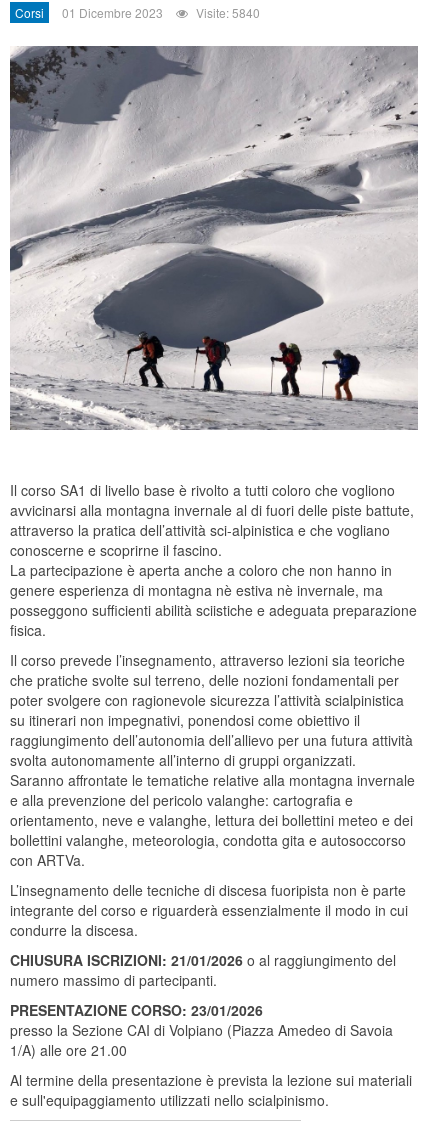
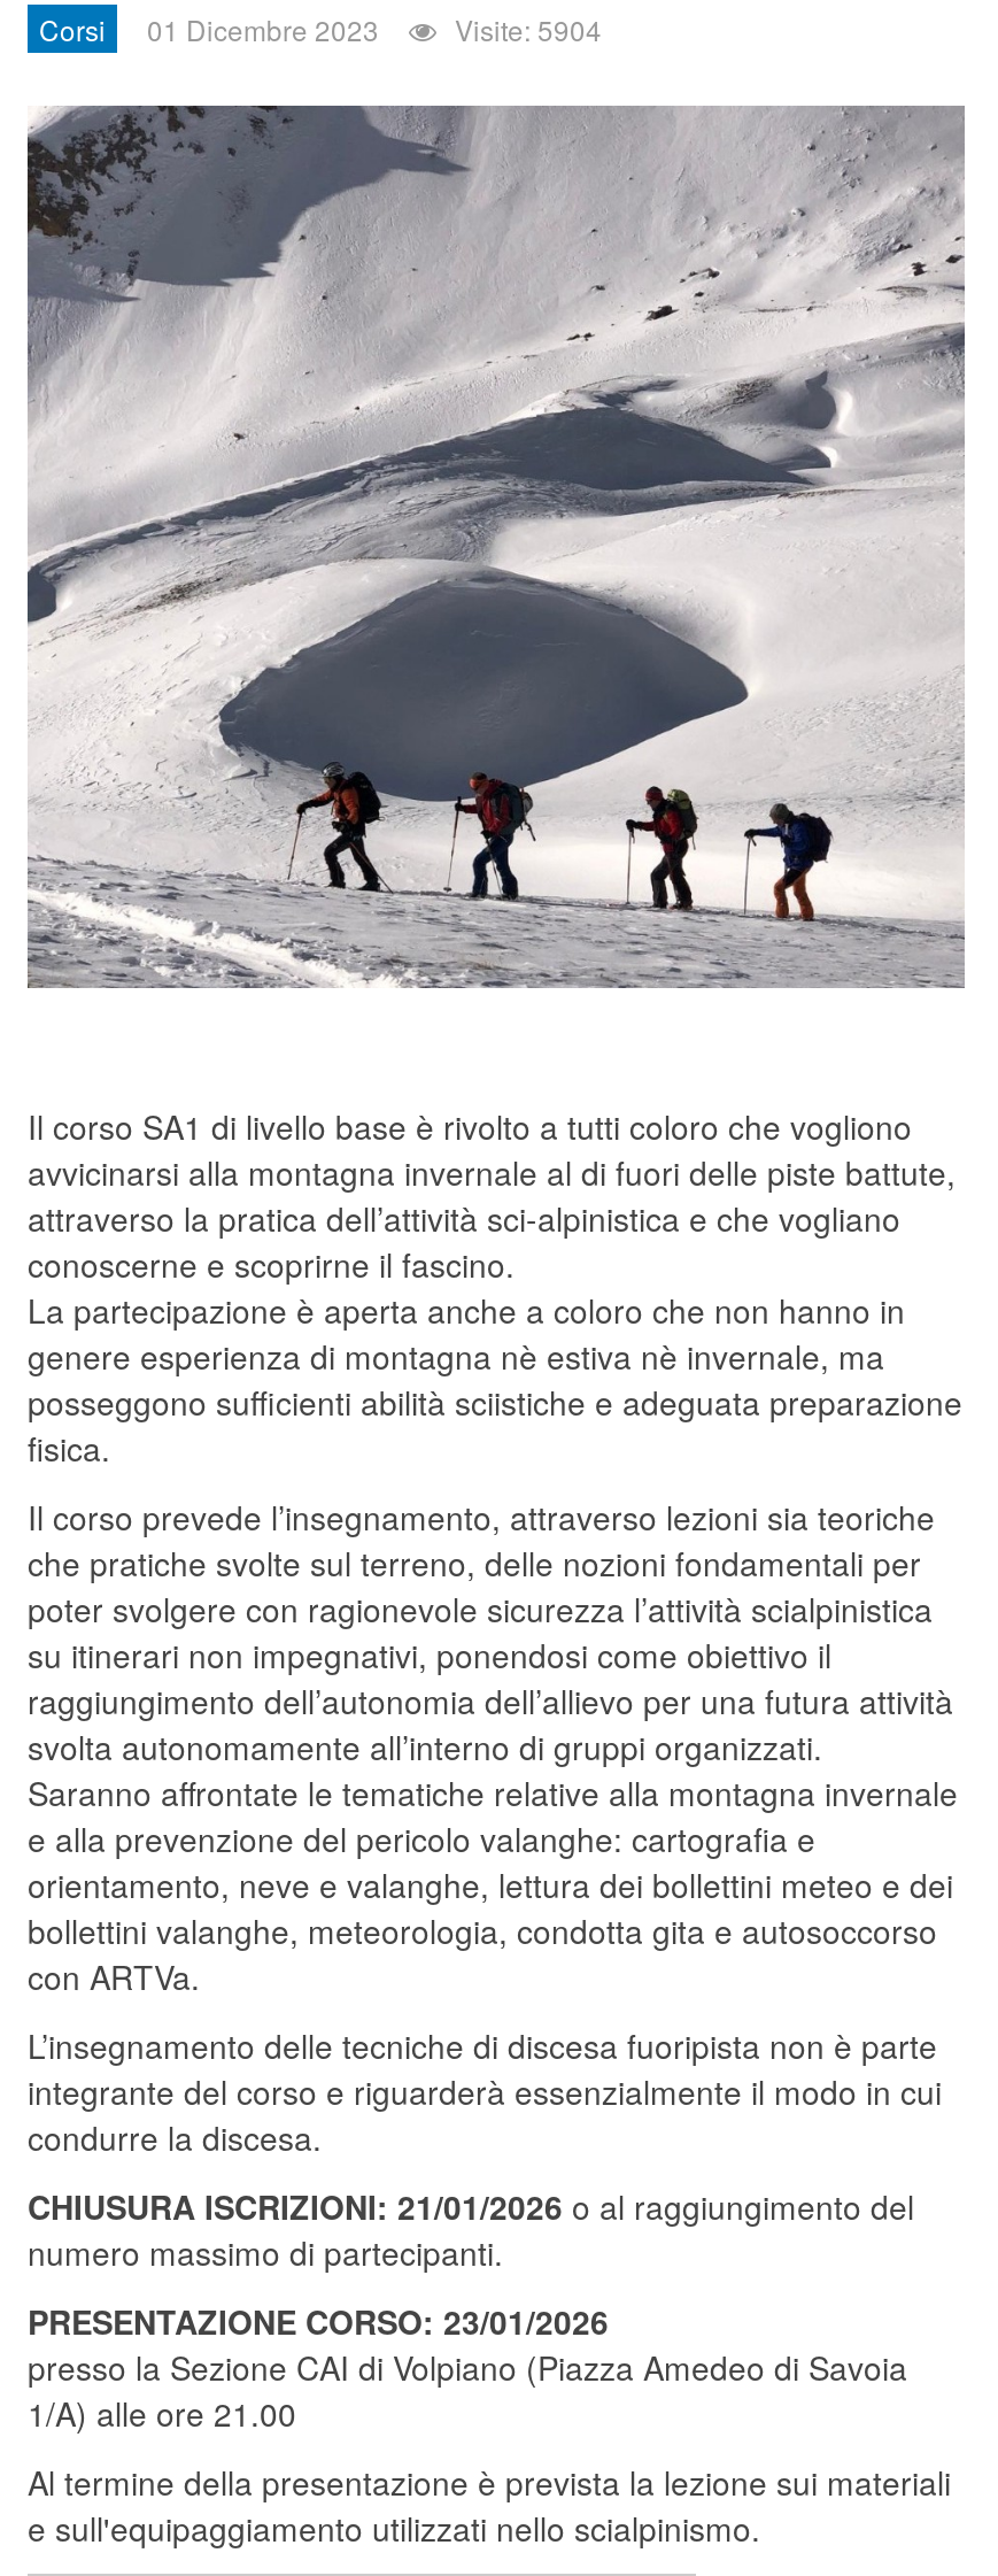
- Corsi 01 Dicembre 2023 Visite: 5840
+ Corsi 01 Dicembre 2023 Visite: 5904
